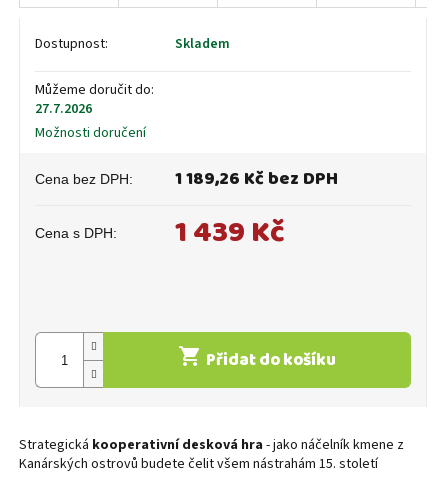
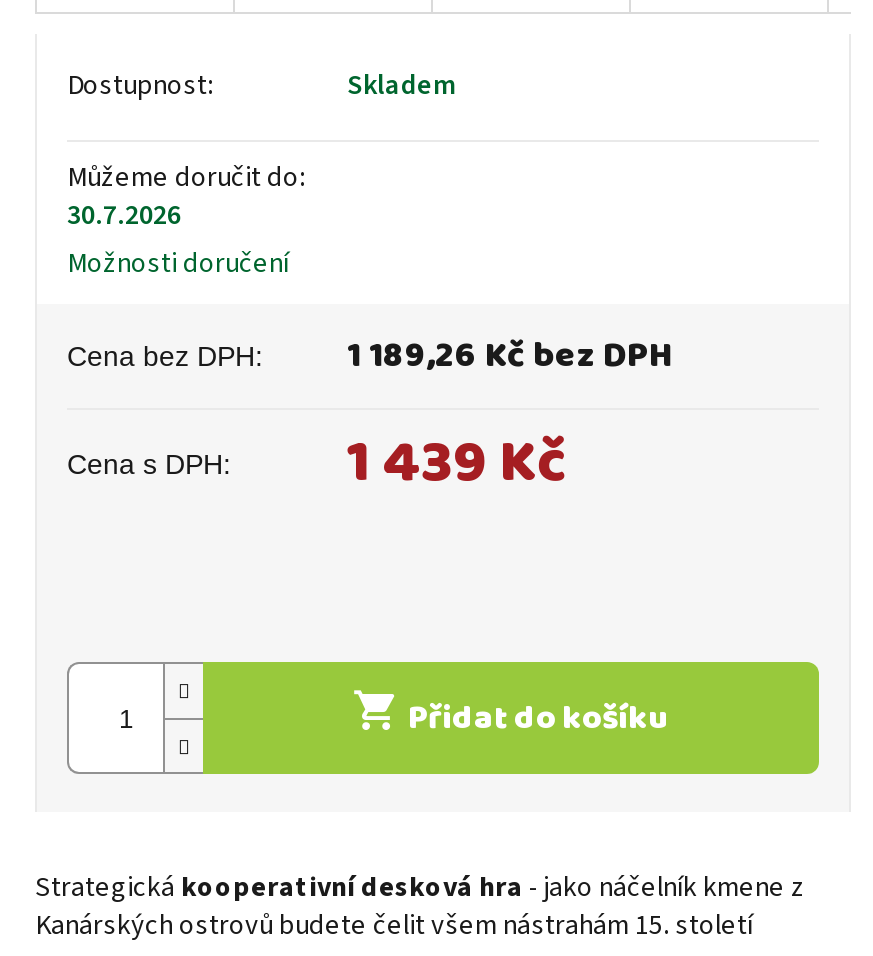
- 27.7.2026
+ 30.7.2026
